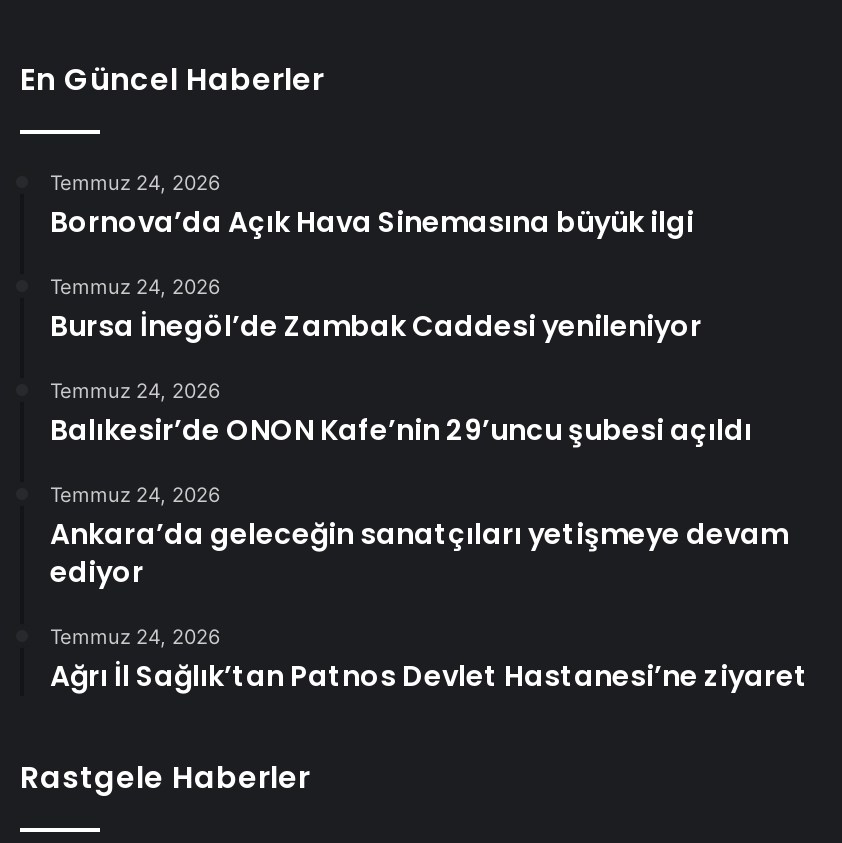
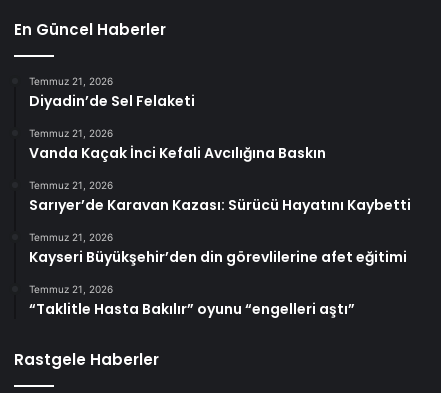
- Temmuz 24, 2026
- Bornova’da Açık Hava Sinemasına büyük ilgi
+ Temmuz 21, 2026
+ Diyadin’de Sel Felaketi

- Temmuz 24, 2026
- Bursa İnegöl’de Zambak Caddesi yenileniyor
+ Temmuz 21, 2026
+ Vanda Kaçak İnci Kefali Avcılığına Baskın

- Temmuz 24, 2026
- Balıkesir’de ONON Kafe’nin 29’uncu şubesi açıldı
+ Temmuz 21, 2026
+ Sarıyer’de Karavan Kazası: Sürücü Hayatını Kaybetti

- Temmuz 24, 2026
- Ankara’da geleceğin sanatçıları yetişmeye devam
- ediyor
+ Temmuz 21, 2026
+ Kayseri Büyükşehir’den din görevlilerine afet eğitimi

- Temmuz 24, 2026
- Ağrı İl Sağlık’tan Patnos Devlet Hastanesi’ne ziyaret
+ Temmuz 21, 2026
+ “Taklitle Hasta Bakılır” oyunu “engelleri aştı”
